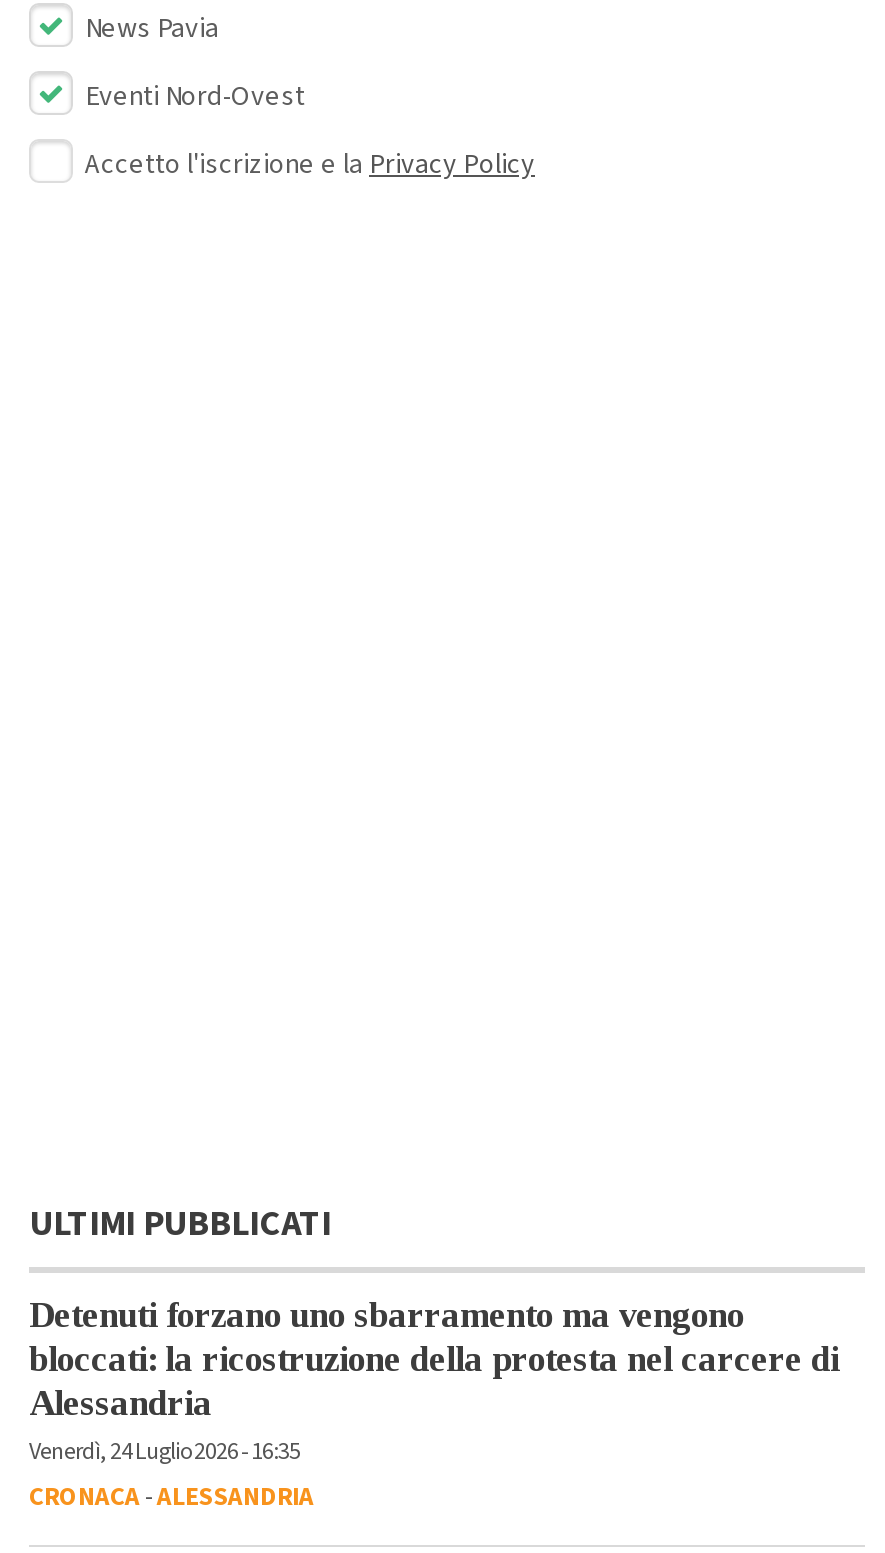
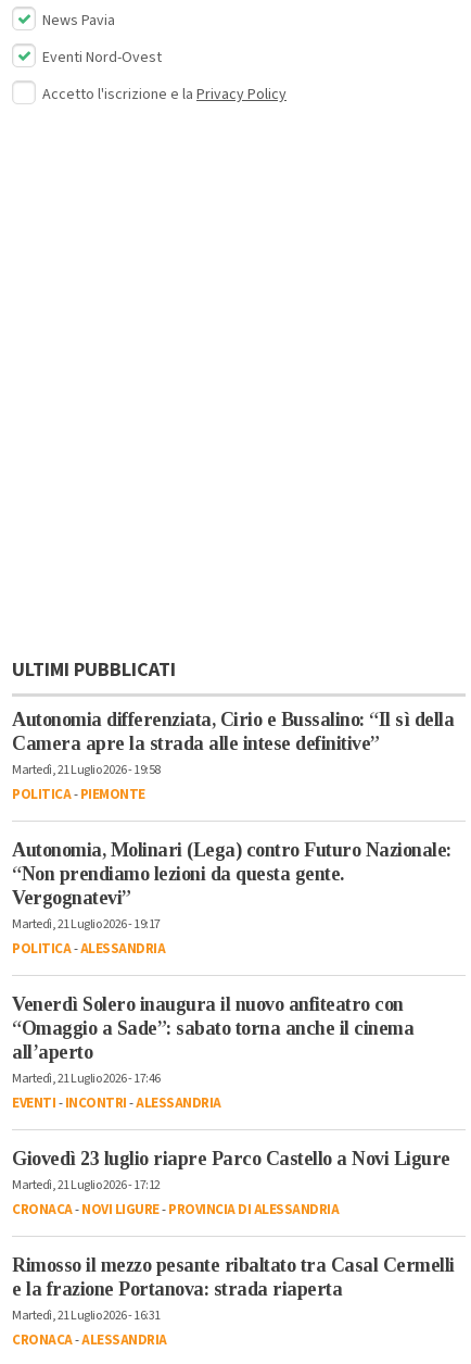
- Detenuti forzano uno sbarramento ma vengono
- bloccati: la ricostruzione della protesta nel carcere di
- Alessandria
- Venerdì, 24 Luglio 2026 - 16:35
+ Autonomia differenziata, Cirio e Bussalino: “Il sì della
+ Camera apre la strada alle intese definitive”
+ Martedì, 21 Luglio 2026 - 19:58
+ POLITICA-PIEMONTE
+ Autonomia, Molinari (Lega) contro Futuro Nazionale:
+ “Non prendiamo lezioni da questa gente.
+ Vergognatevi”
+ Martedì, 21 Luglio 2026 - 19:17
+ POLITICA-ALESSANDRIA
+ Venerdì Solero inaugura il nuovo anfiteatro con
+ “Omaggio a Sade”: sabato torna anche il cinema
+ all’aperto
+ Martedì, 21 Luglio 2026 - 17:46
+ EVENTI-INCONTRI-ALESSANDRIA
+ Giovedì 23 luglio riapre Parco Castello a Novi Ligure
+ Martedì, 21 Luglio 2026 - 17:12
+ CRONACA-NOVI LIGURE-PROVINCIA DI ALESSANDRIA
+ Rimosso il mezzo pesante ribaltato tra Casal Cermelli
+ e la frazione Portanova: strada riaperta
+ Martedì, 21 Luglio 2026 - 16:31
